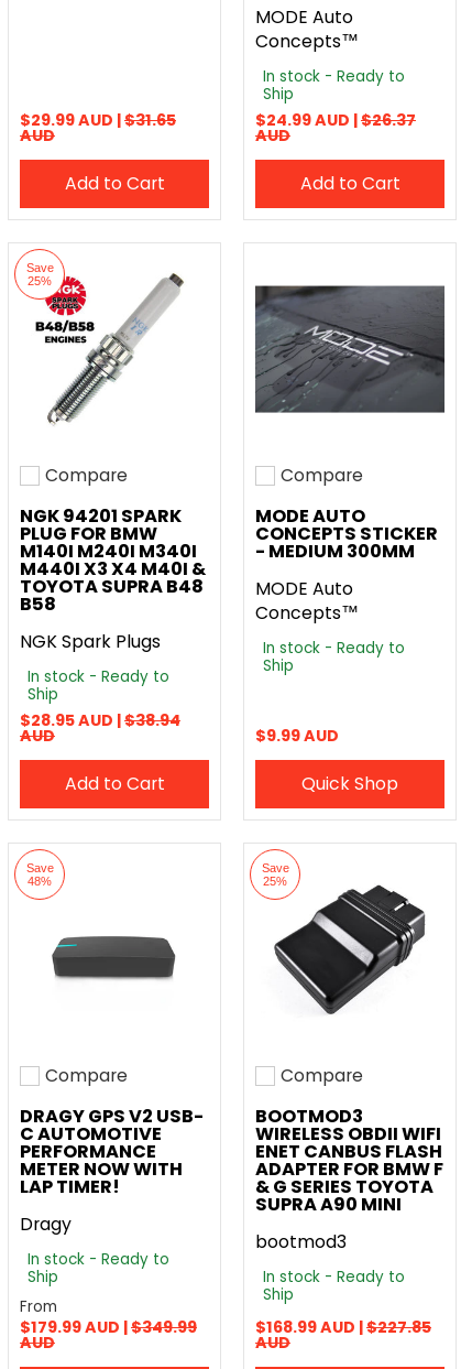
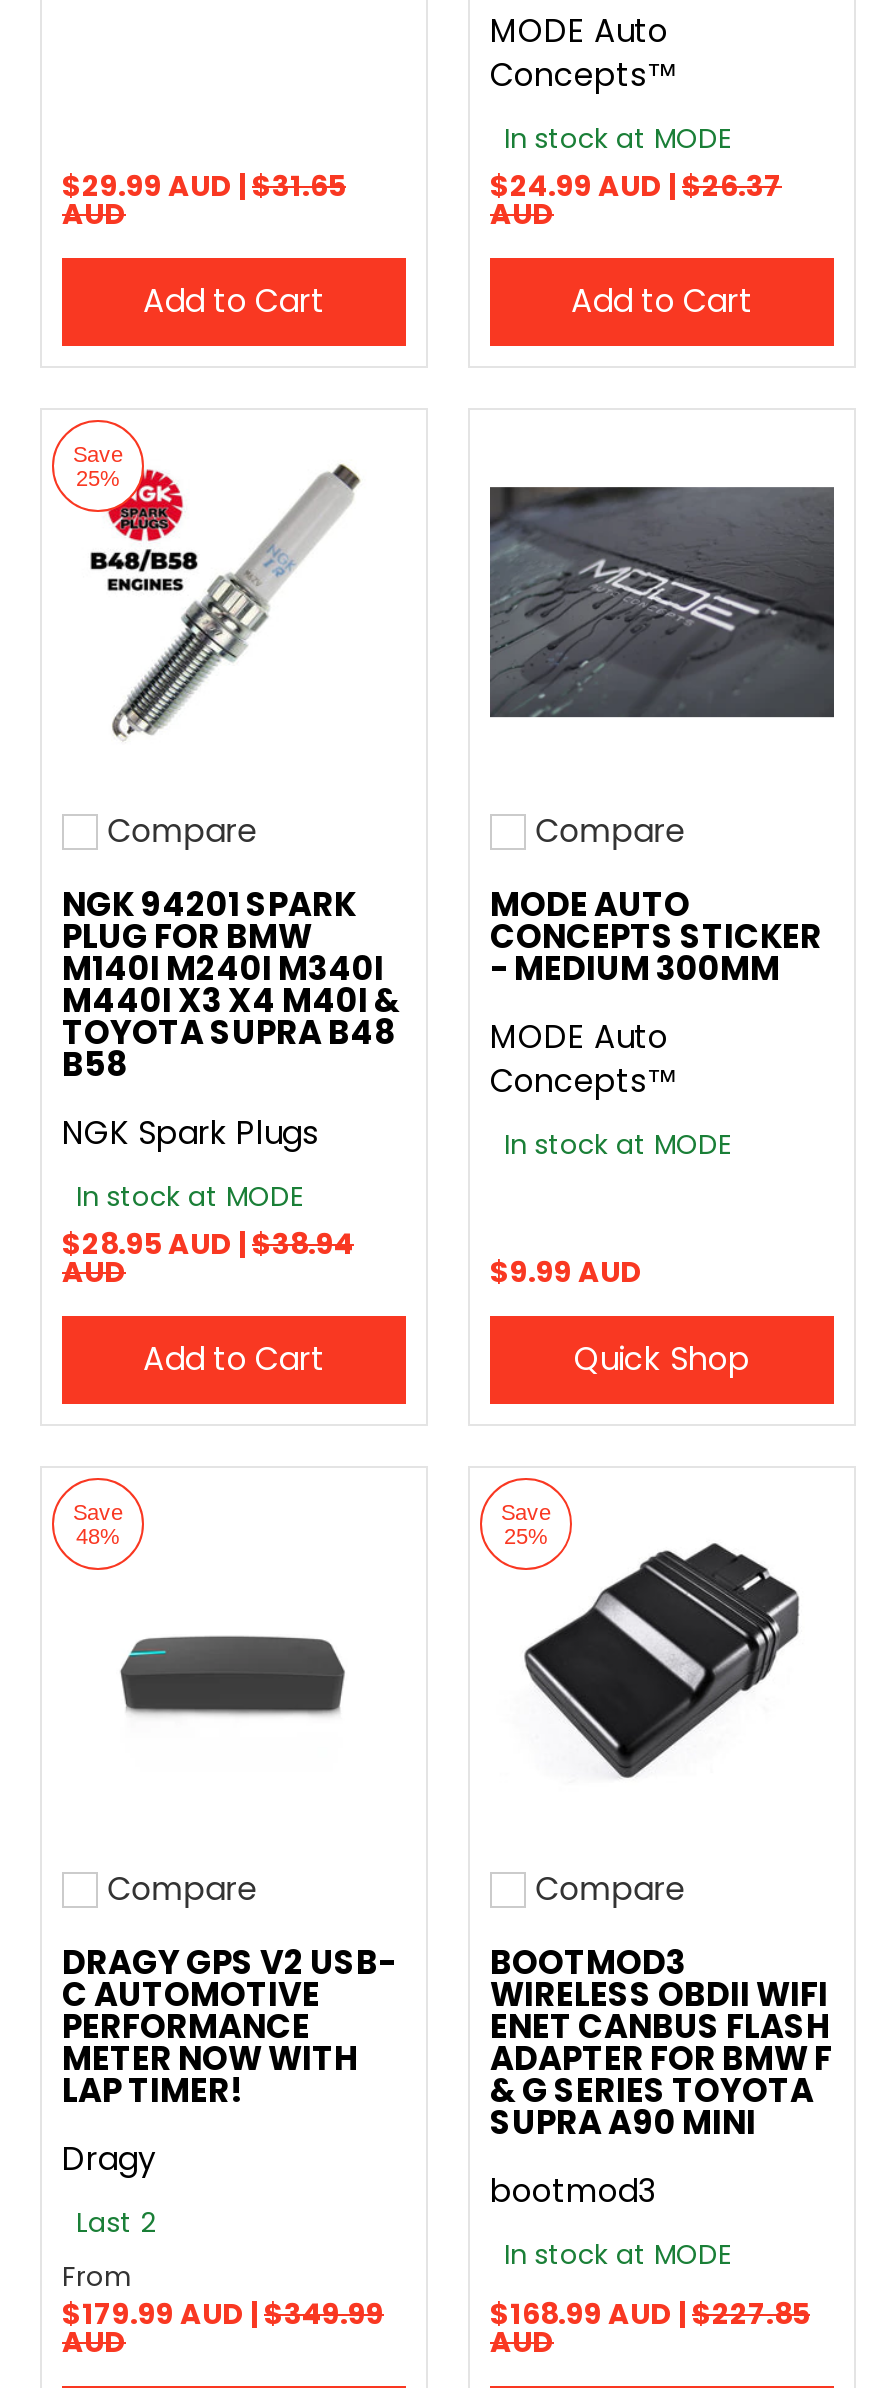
- In stock - Ready to
- Ship
+ In stock at MODE

- In stock - Ready to
- Ship
+ In stock at MODE

- In stock - Ready to
- Ship
+ In stock at MODE

- In stock - Ready to
- Ship
+ Last 2

- In stock - Ready to
- Ship
+ In stock at MODE
